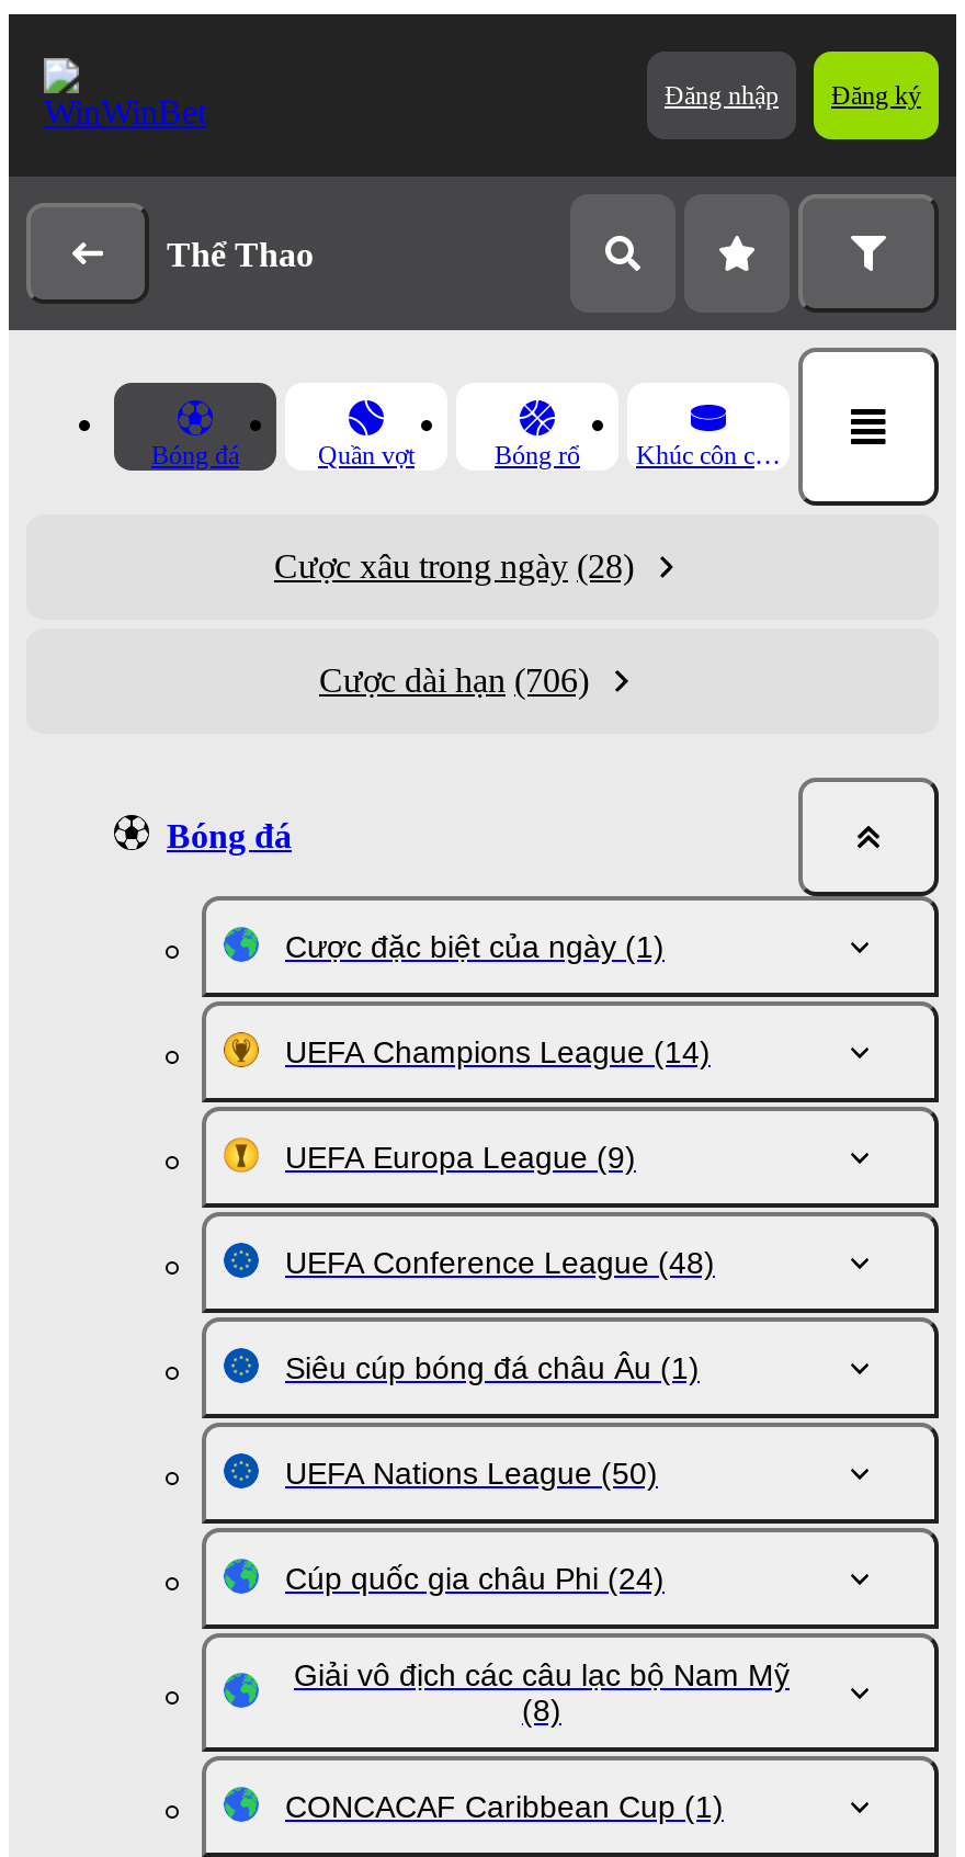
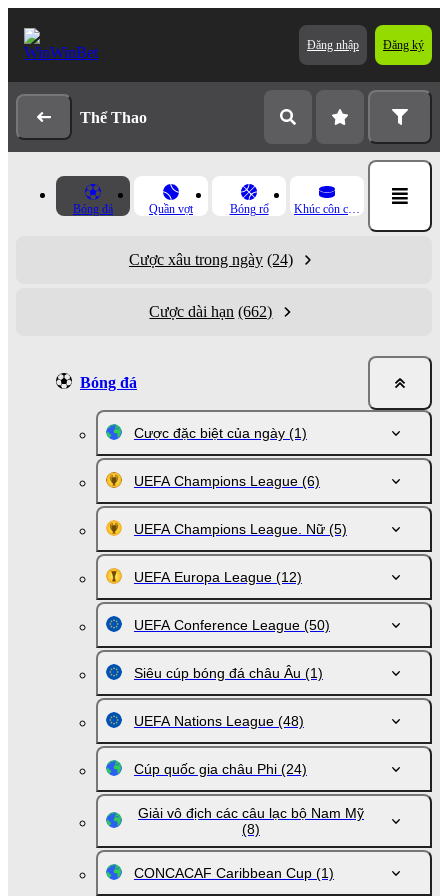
- Cược xâu trong ngày (28)
+ Cược xâu trong ngày (24)

- Cược dài hạn (706)
+ Cược dài hạn (662)

- UEFA Champions League (14)
- UEFA Europa League (9)
- UEFA Conference League (48)
+ UEFA Champions League (6)
+ UEFA Champions League. Nữ (5)
+ UEFA Europa League (12)
+ UEFA Conference League (50)

- UEFA Nations League (50)
+ UEFA Nations League (48)
